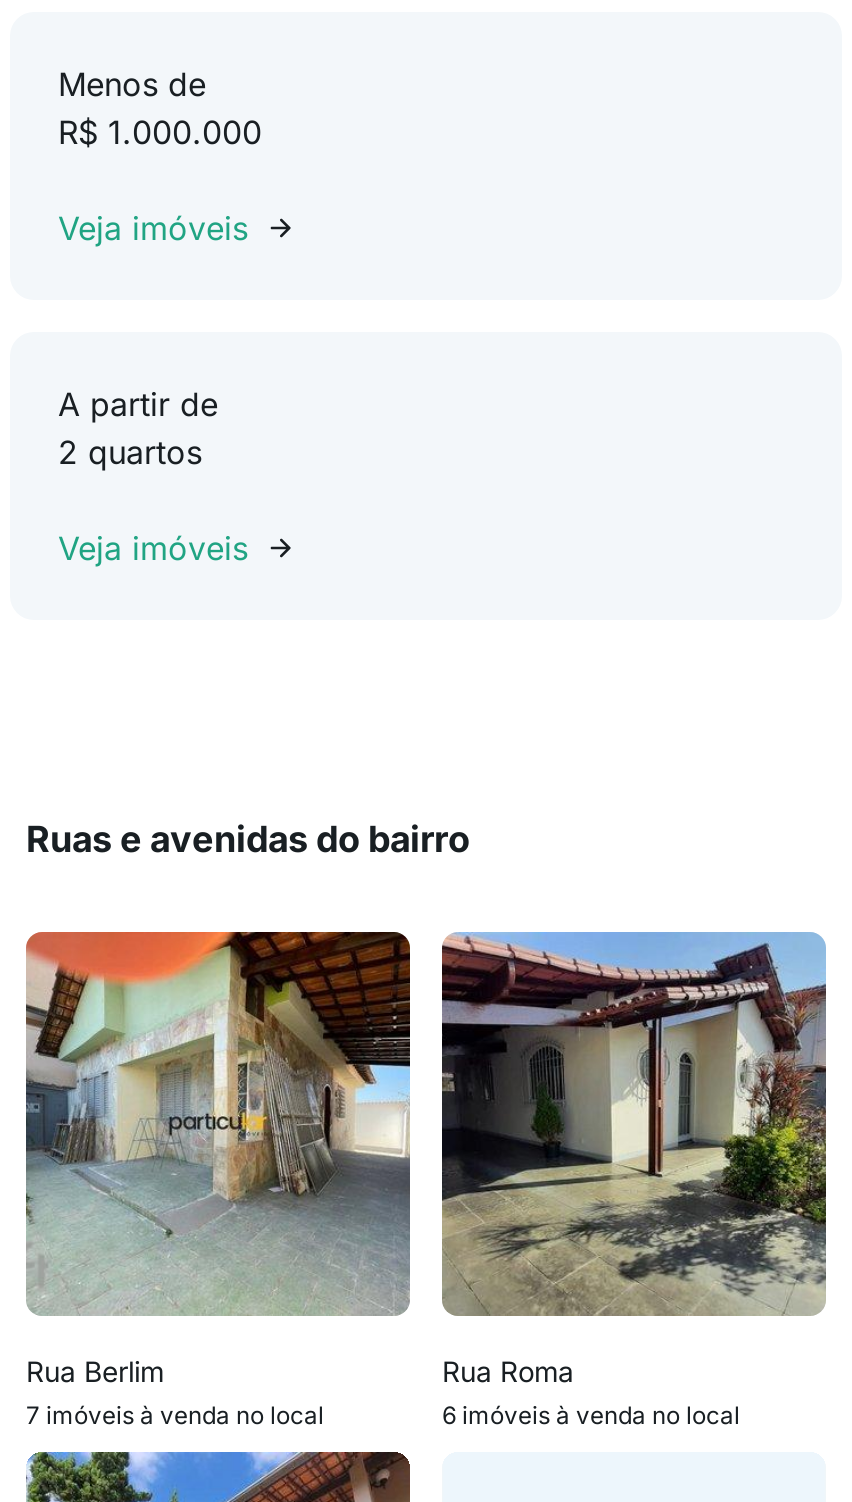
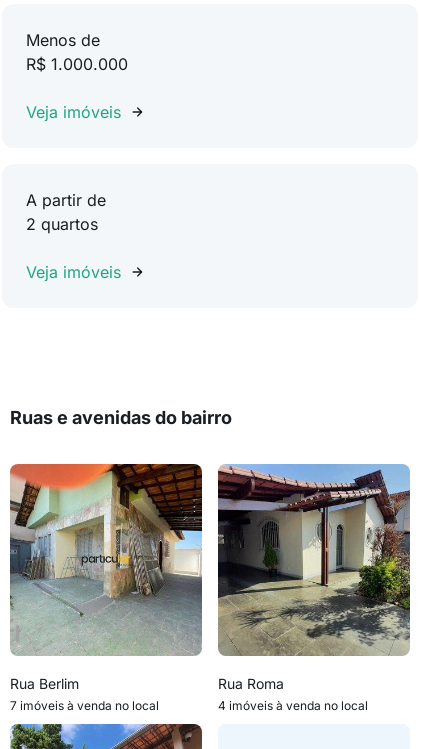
- 6 imóveis à venda no local
+ 4 imóveis à venda no local
